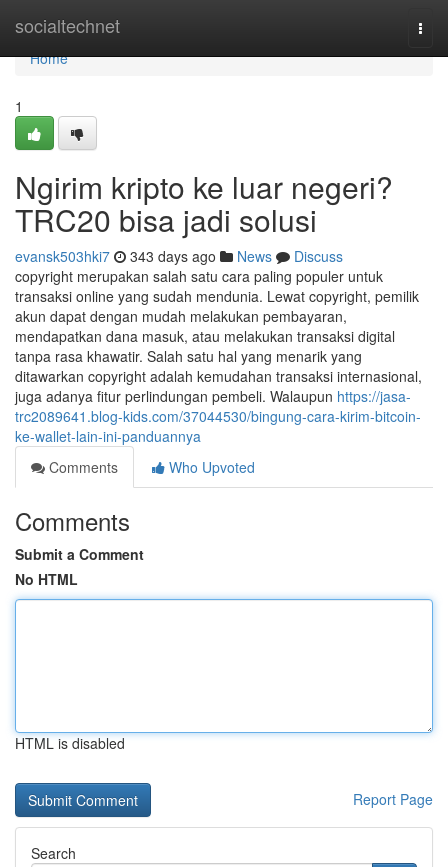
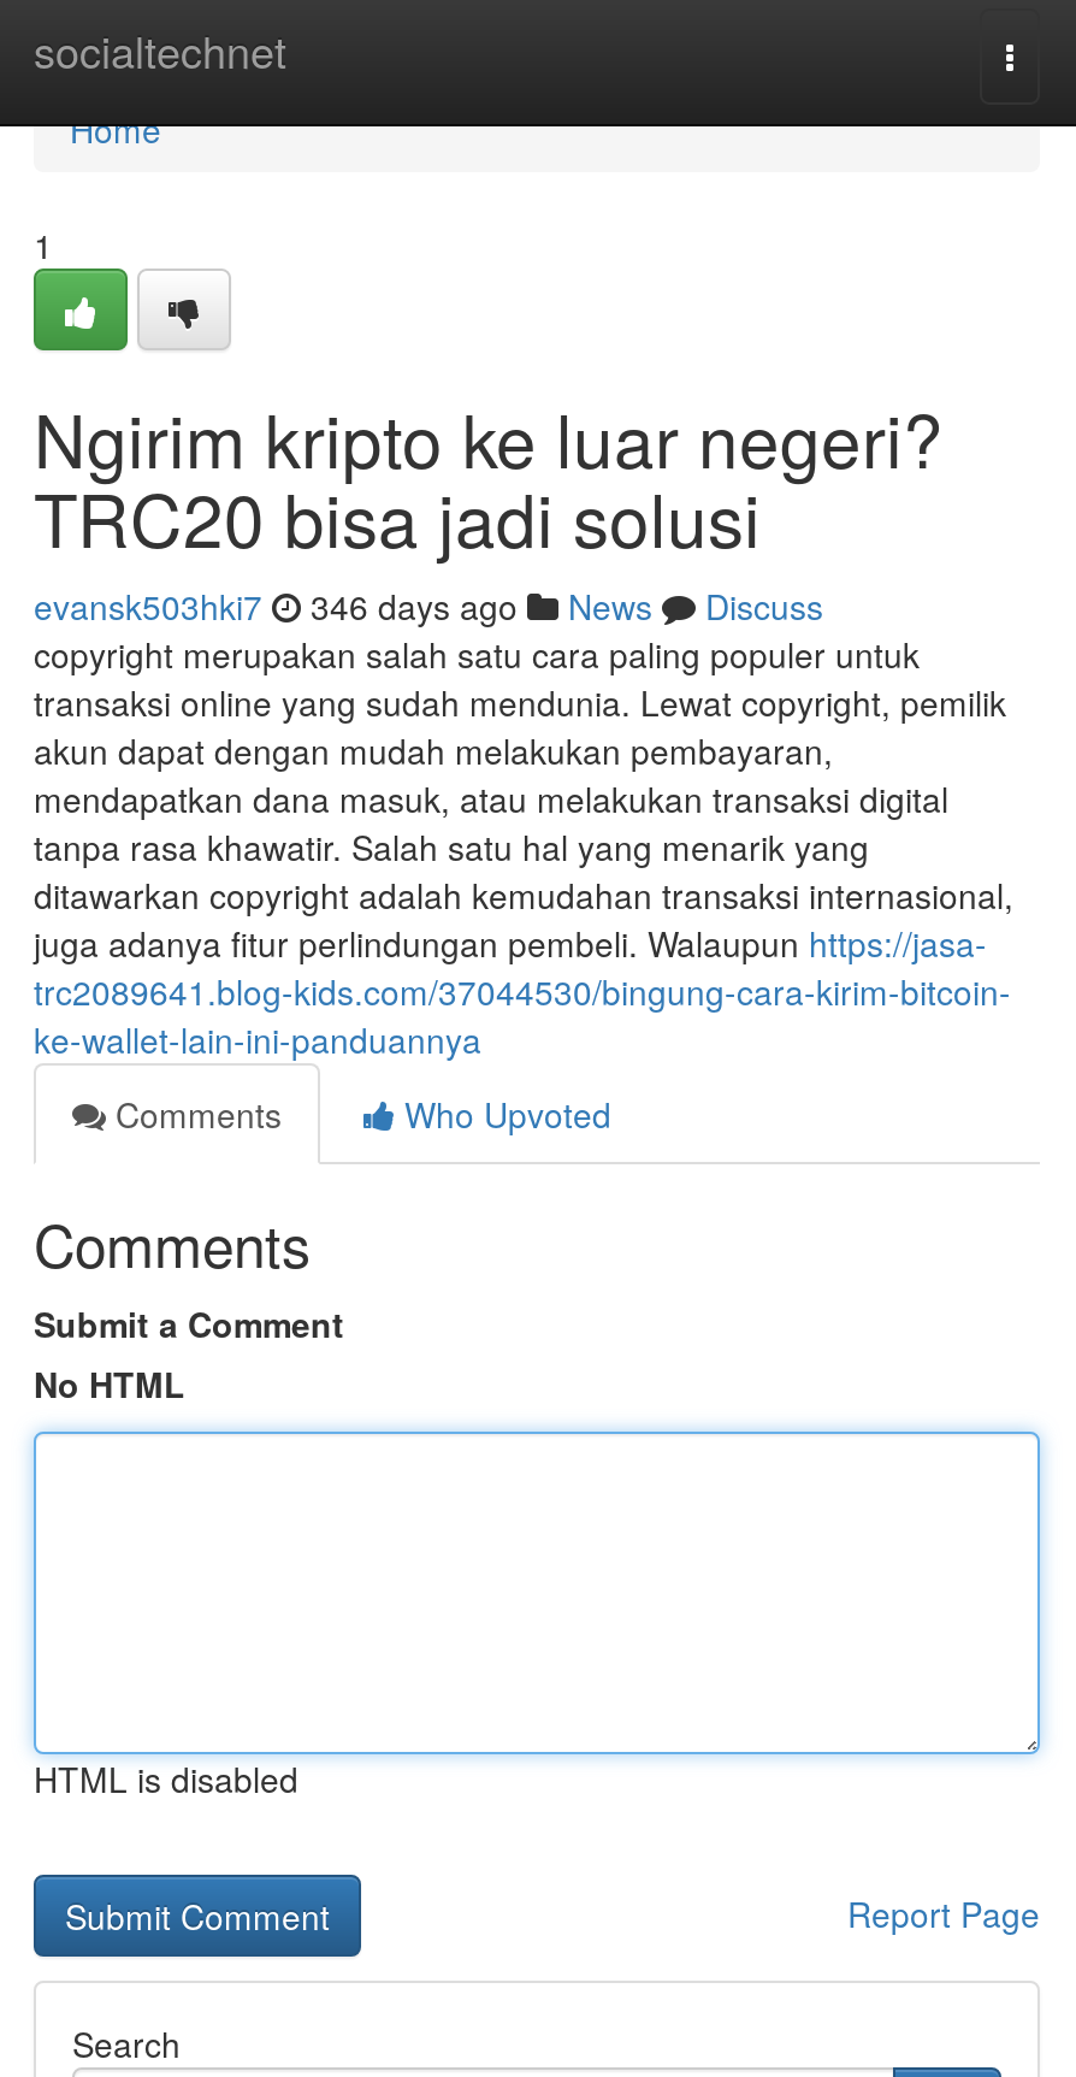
- evansk503hki7 343 days ago News Discuss
+ evansk503hki7 346 days ago News Discuss
